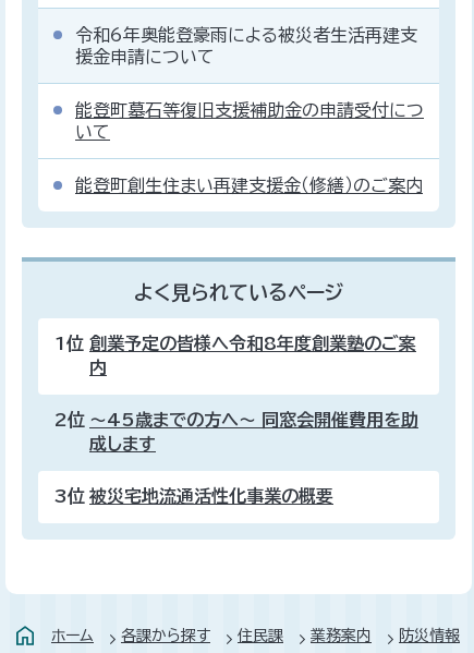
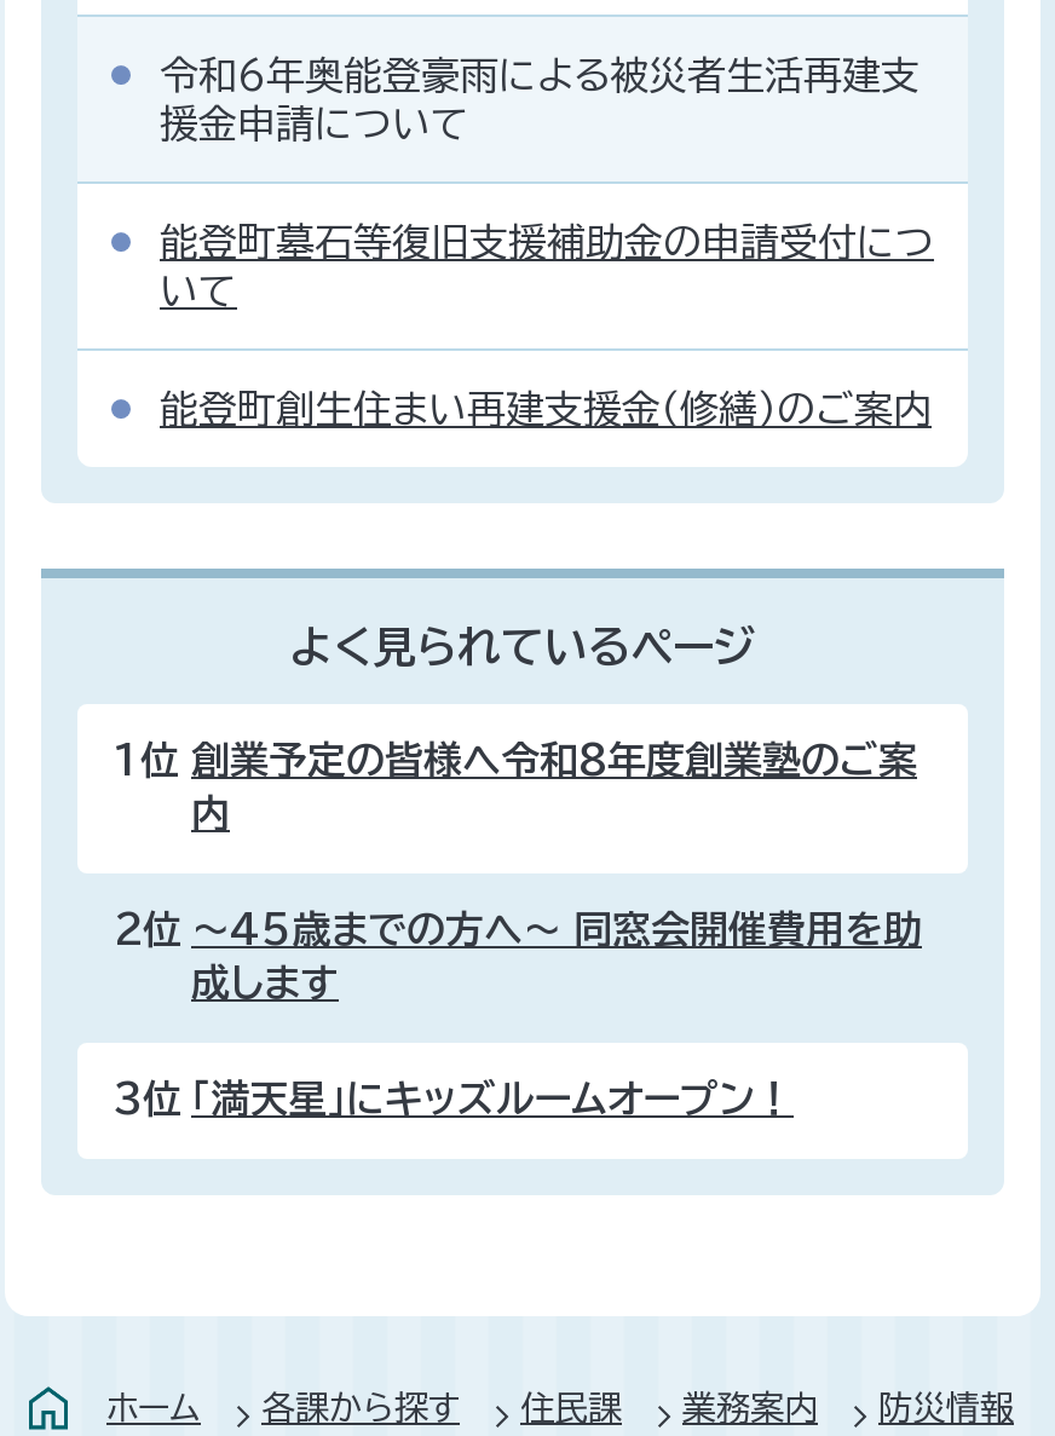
- 3位 被災宅地流通活性化事業の概要
+ 3位 「満天星」にキッズルームオープン！
